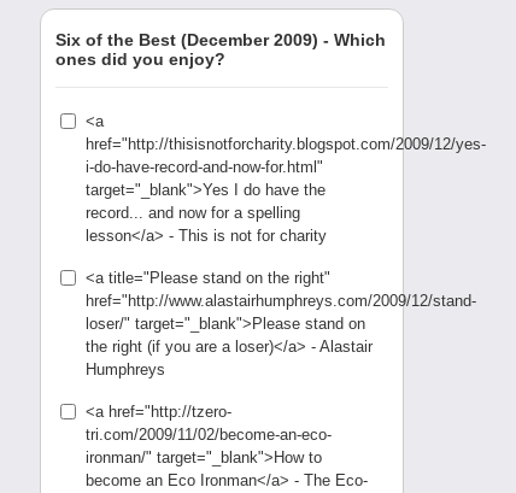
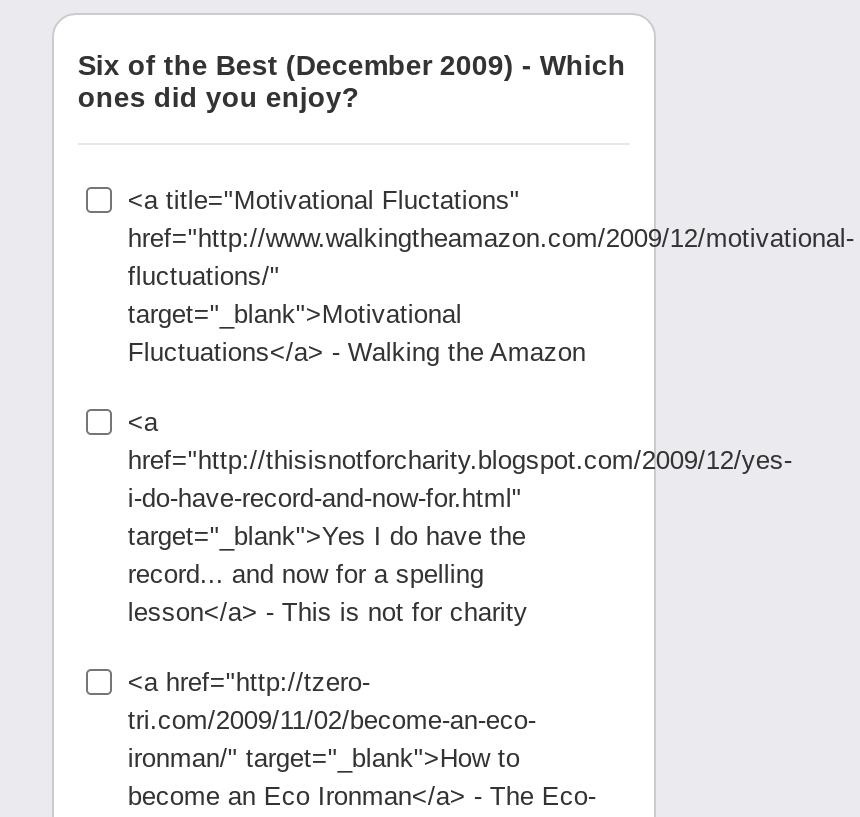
+ <a title="Motivational Fluctations"
+ href="http://www.walkingtheamazon.com/2009/12/motivational-
+ fluctuations/"
+ target="_blank">Motivational
+ Fluctuations</a> - Walking the Amazon

moved down: <a | href="http://thisisnotforcharity.blogspot.com/2009/12/yes- | i-do-have-record-and-now-for.html" | target="_blank">Yes I do have the | record... and now for a spelling | lesson</a> - This is not for charity

- <a title="Please stand on the right"
- href="http://www.alastairhumphreys.com/2009/12/stand-
- loser/" target="_blank">Please stand on
- the right (if you are a loser)</a> - Alastair
- Humphreys
